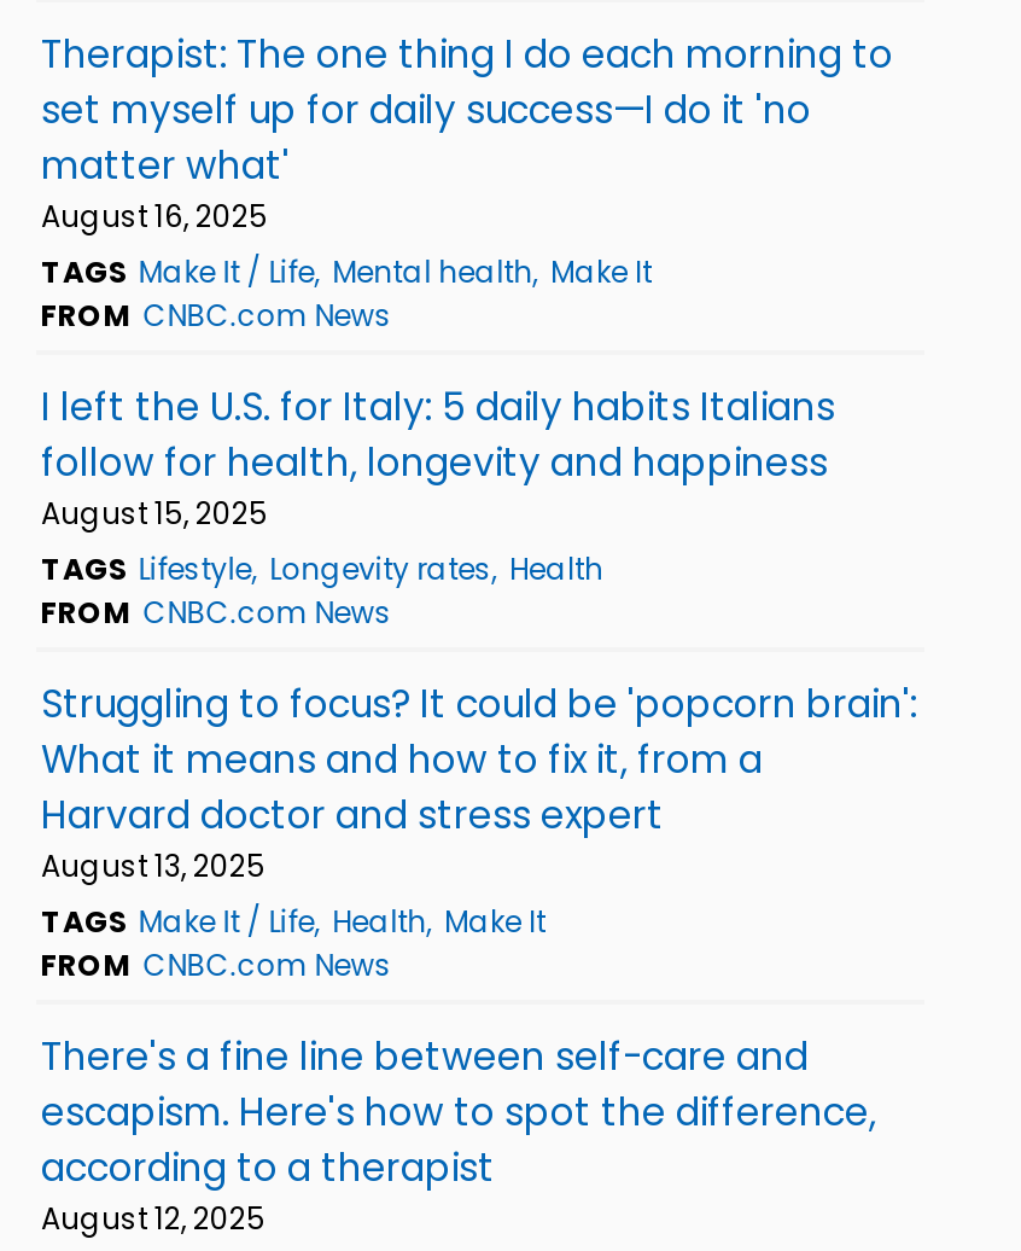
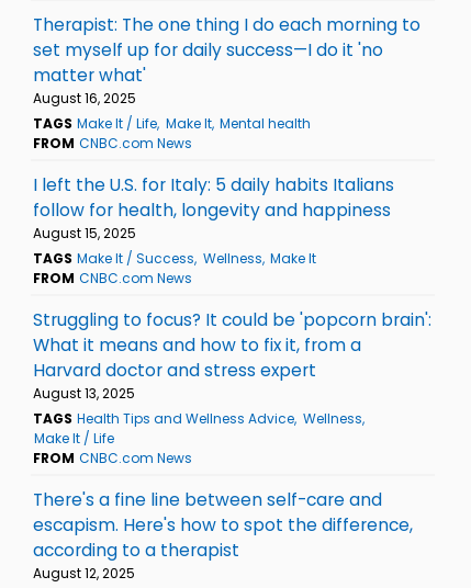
- TAGS Make It / Life Mental health Make It
+ TAGS Make It / Life Make It Mental health

- TAGS Lifestyle Longevity rates Health
+ TAGS Make It / Success Wellness Make It

- TAGS Make It / Life Health Make It
+ TAGS Health Tips and Wellness Advice Wellness
+ Make It / Life
